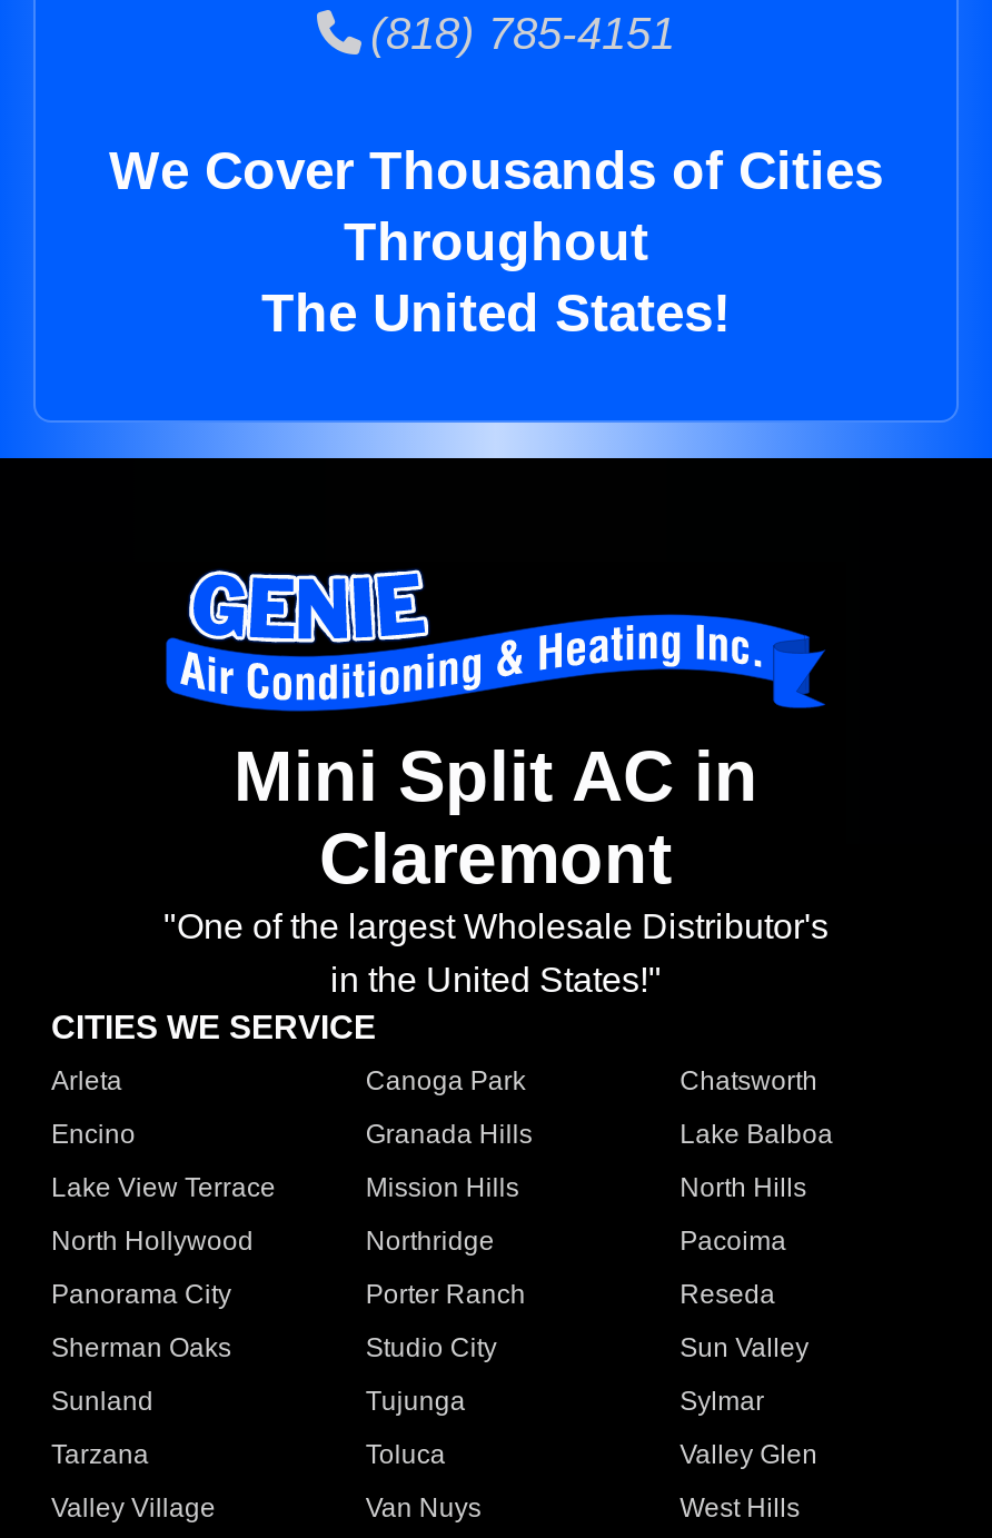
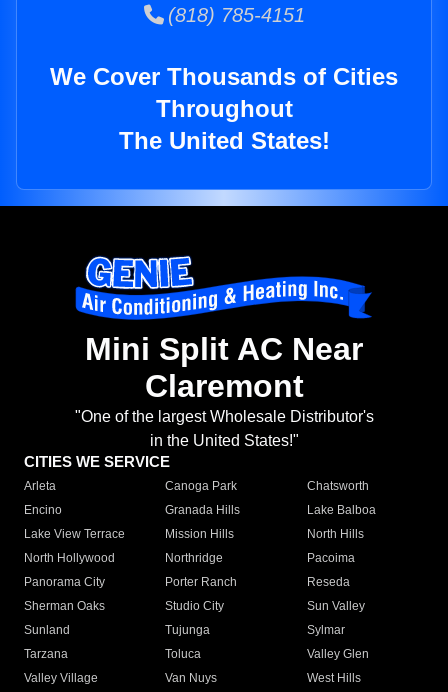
- Mini Split AC in
+ Mini Split AC Near
